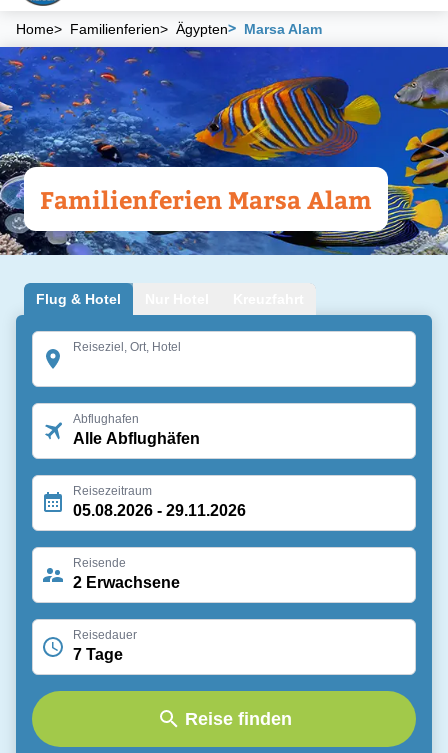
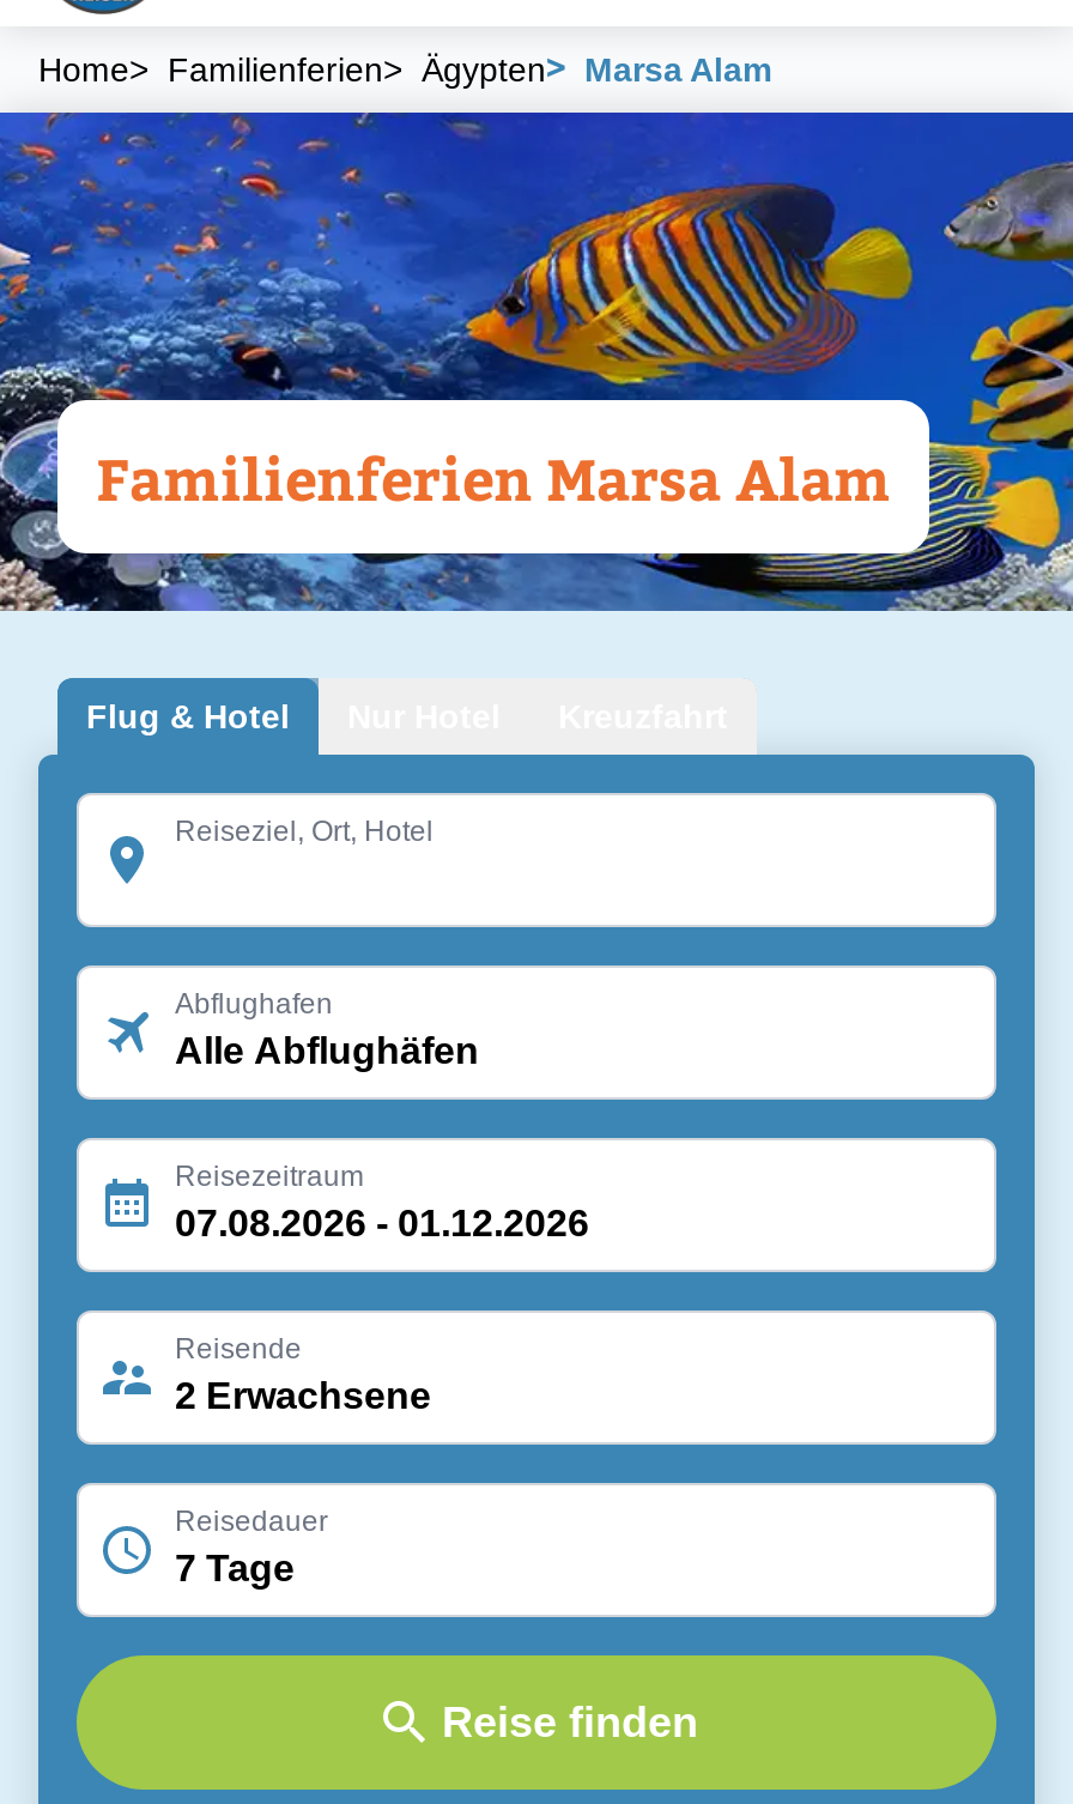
- 05.08.2026 - 29.11.2026
+ 07.08.2026 - 01.12.2026
